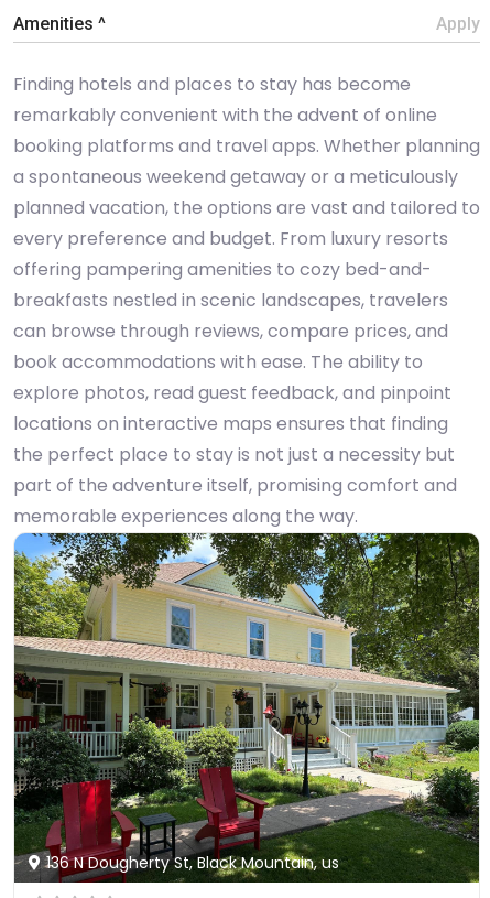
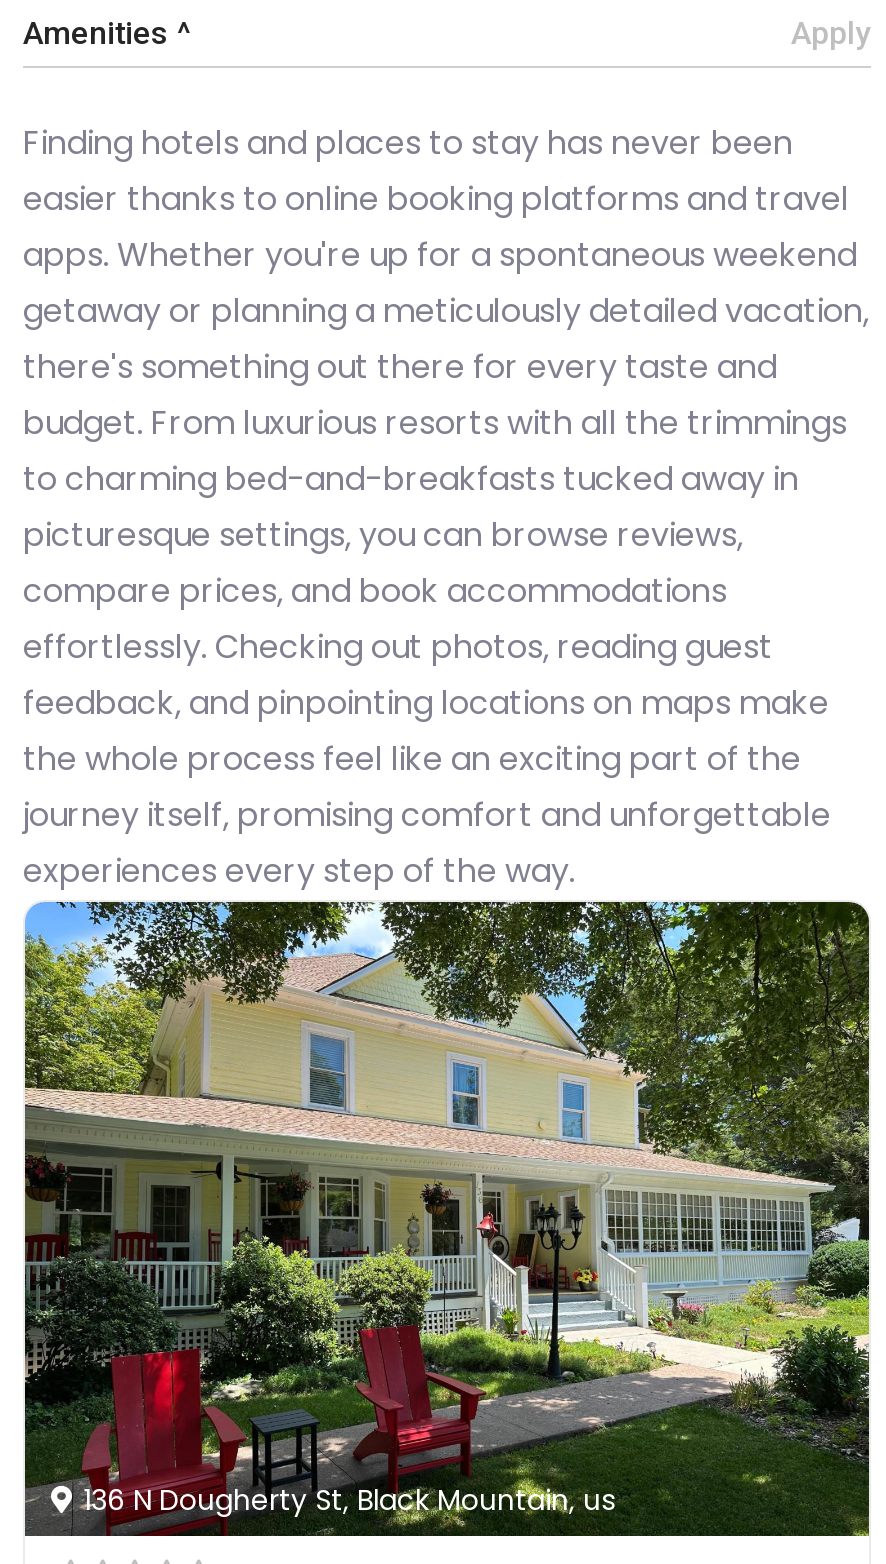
- Finding hotels and places to stay has become
- remarkably convenient with the advent of online
- booking platforms and travel apps. Whether planning
- a spontaneous weekend getaway or a meticulously
- planned vacation, the options are vast and tailored to
- every preference and budget. From luxury resorts
- offering pampering amenities to cozy bed-and-
- breakfasts nestled in scenic landscapes, travelers
- can browse through reviews, compare prices, and
- book accommodations with ease. The ability to
- explore photos, read guest feedback, and pinpoint
- locations on interactive maps ensures that finding
- the perfect place to stay is not just a necessity but
- part of the adventure itself, promising comfort and
- memorable experiences along the way.
+ Finding hotels and places to stay has never been
+ easier thanks to online booking platforms and travel
+ apps. Whether you're up for a spontaneous weekend
+ getaway or planning a meticulously detailed vacation,
+ there's something out there for every taste and
+ budget. From luxurious resorts with all the trimmings
+ to charming bed-and-breakfasts tucked away in
+ picturesque settings, you can browse reviews,
+ compare prices, and book accommodations
+ effortlessly. Checking out photos, reading guest
+ feedback, and pinpointing locations on maps make
+ the whole process feel like an exciting part of the
+ journey itself, promising comfort and unforgettable
+ experiences every step of the way.
